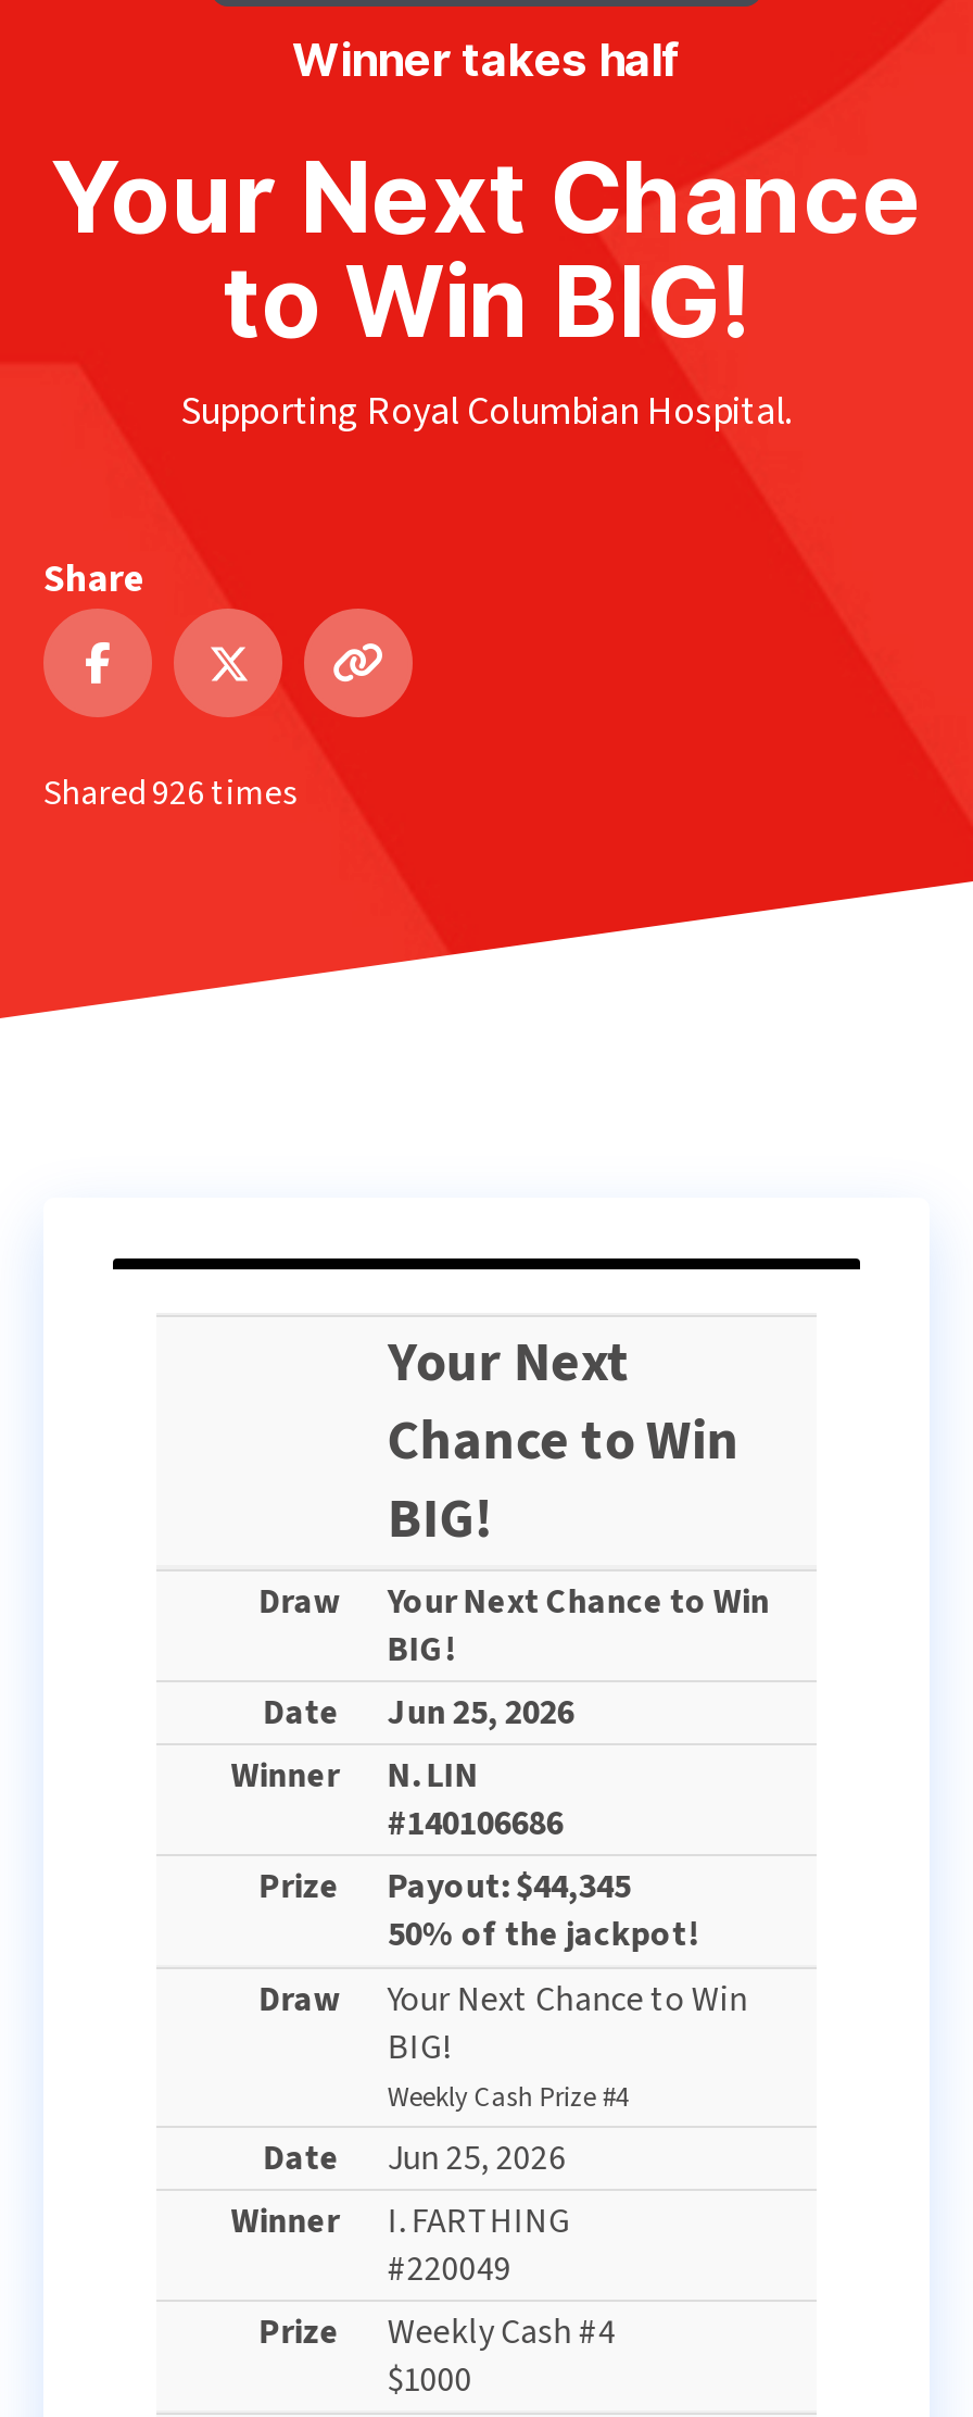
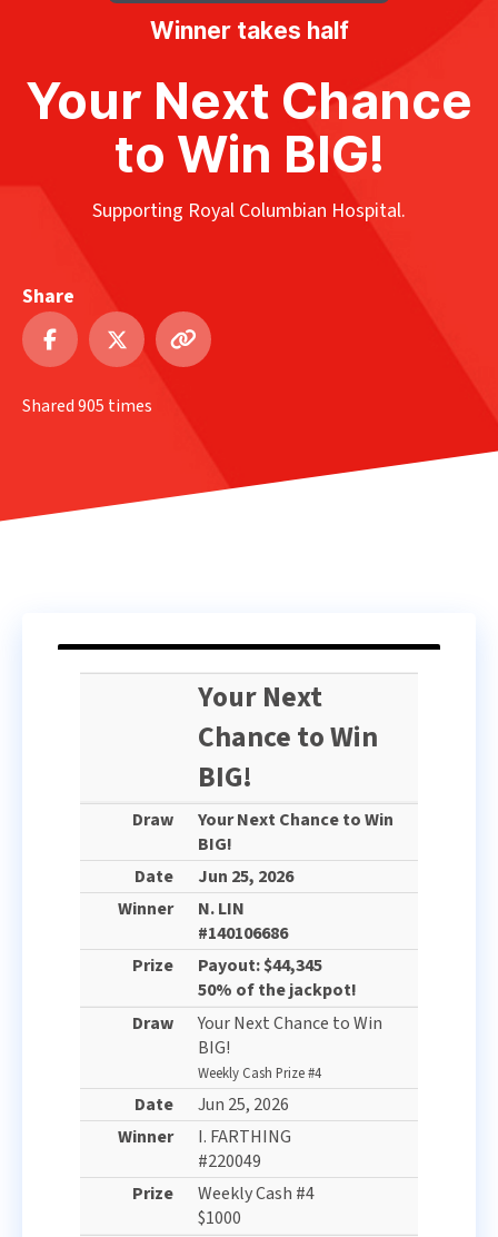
- Shared 926 times
+ Shared 905 times
